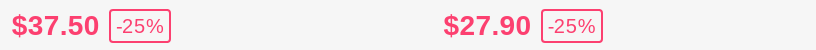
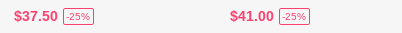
- $27.90 -25%
+ $41.00 -25%
